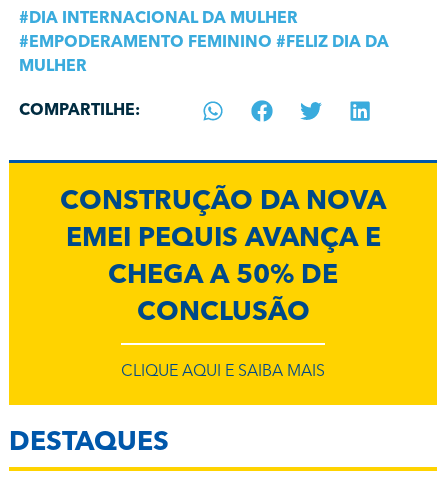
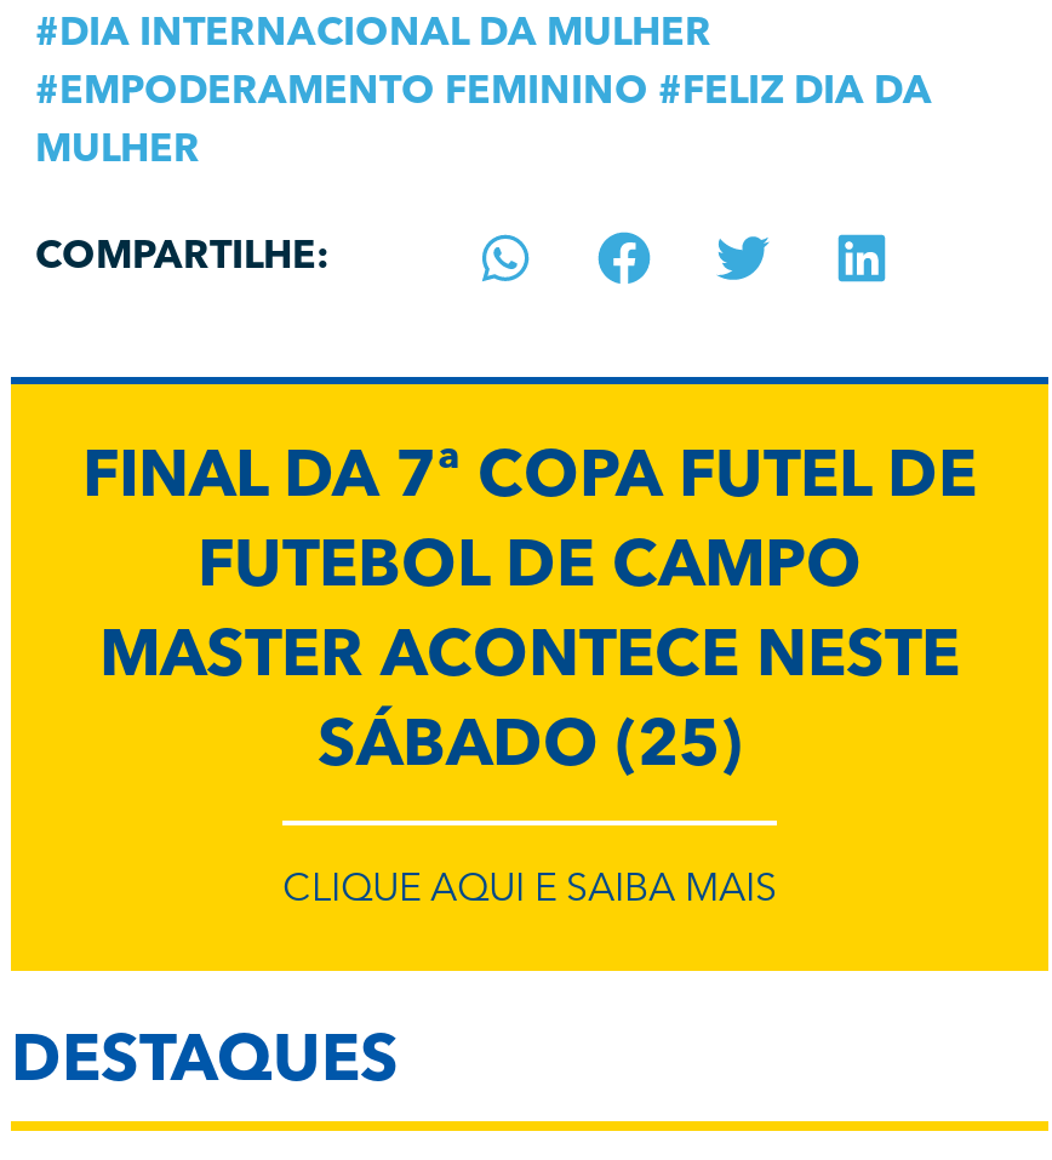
- CONSTRUÇÃO DA NOVA
- EMEI PEQUIS AVANÇA E
- CHEGA A 50% DE
- CONCLUSÃO
+ FINAL DA 7ª COPA FUTEL DE
+ FUTEBOL DE CAMPO
+ MASTER ACONTECE NESTE
+ SÁBADO (25)
